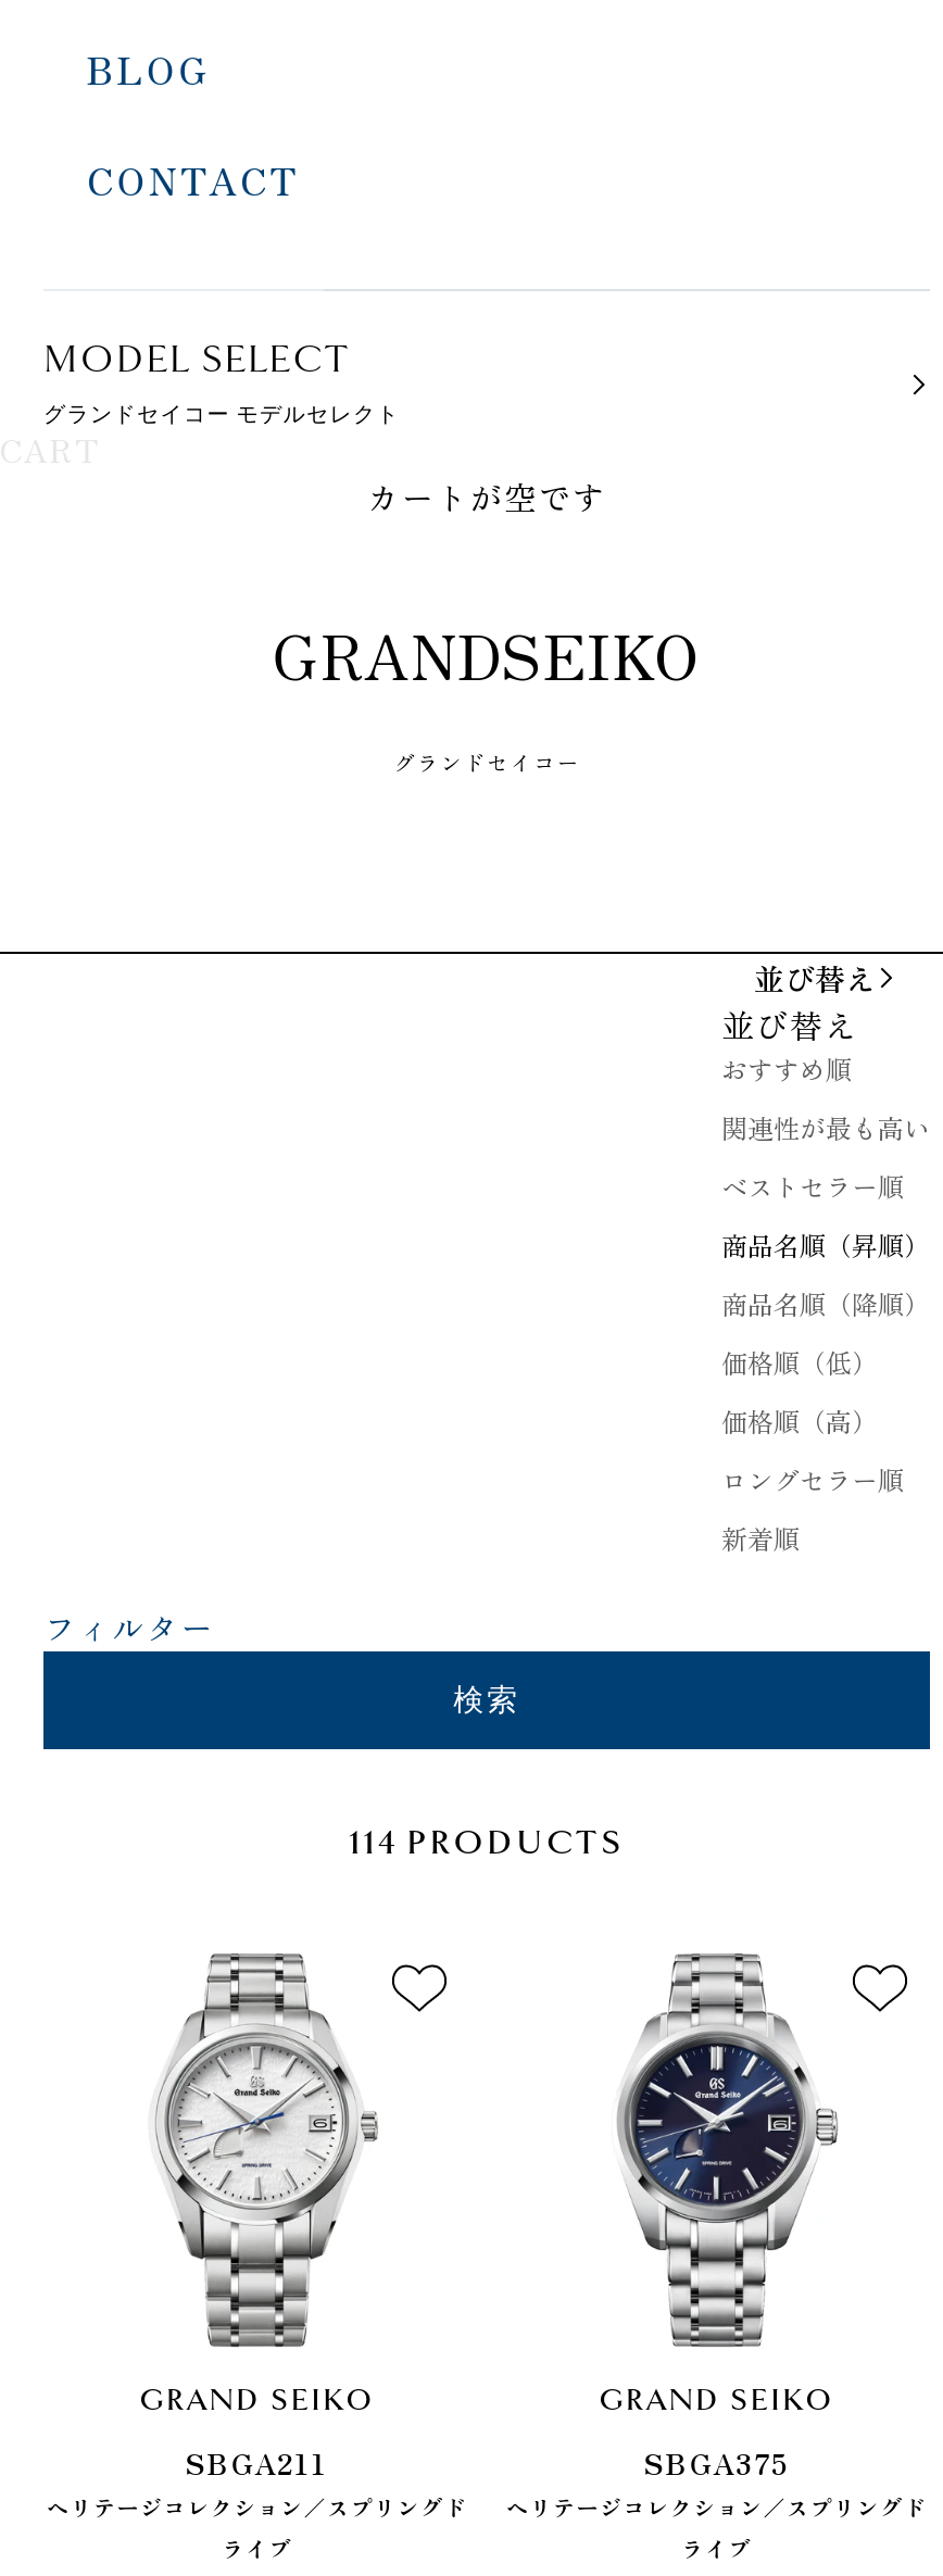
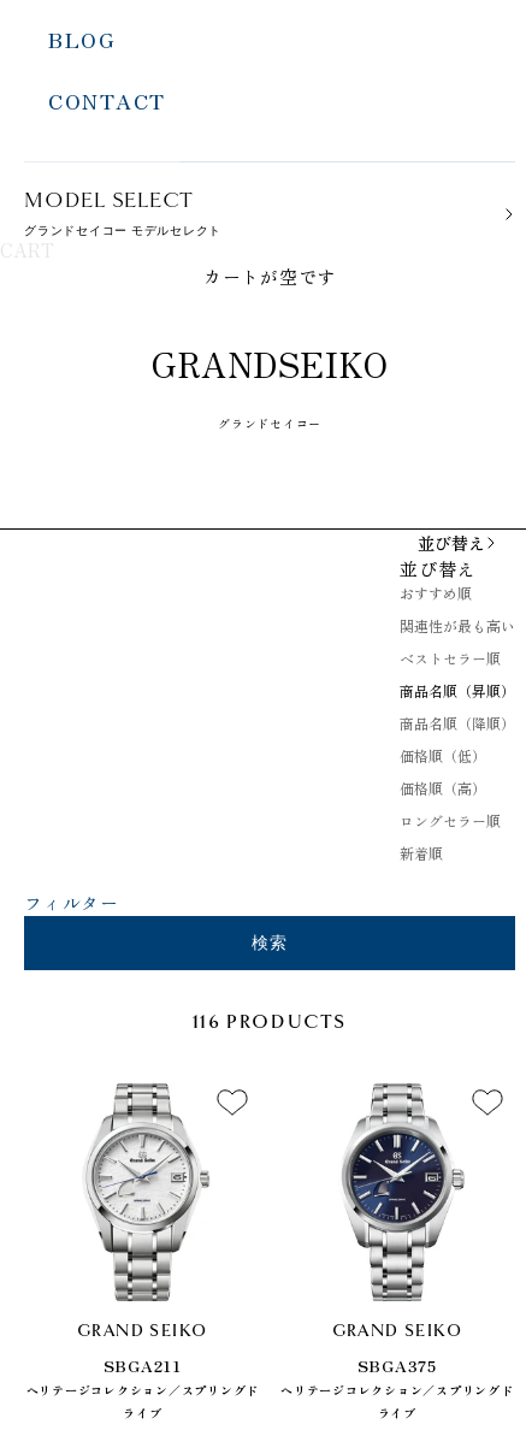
- 114 PRODUCTS
+ 116 PRODUCTS
